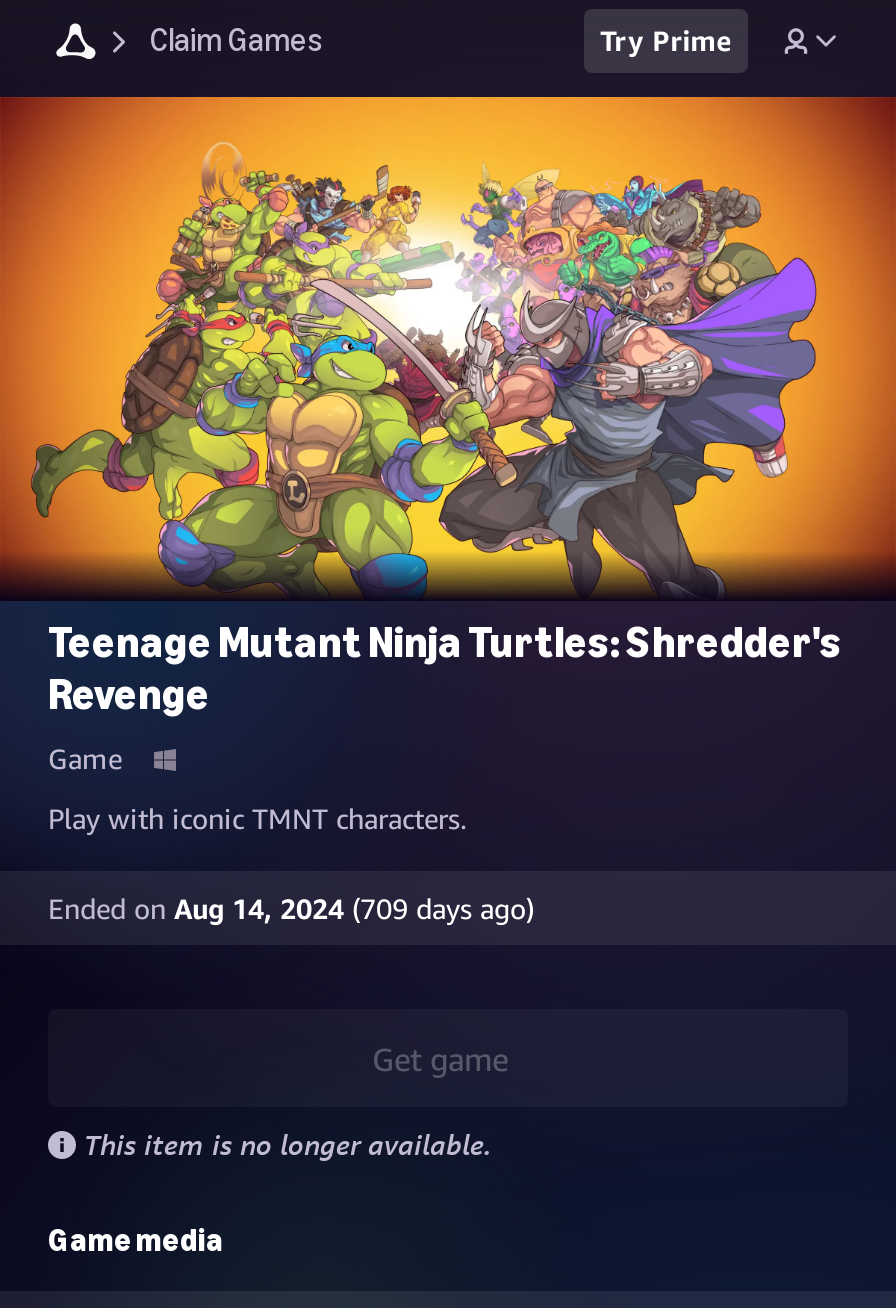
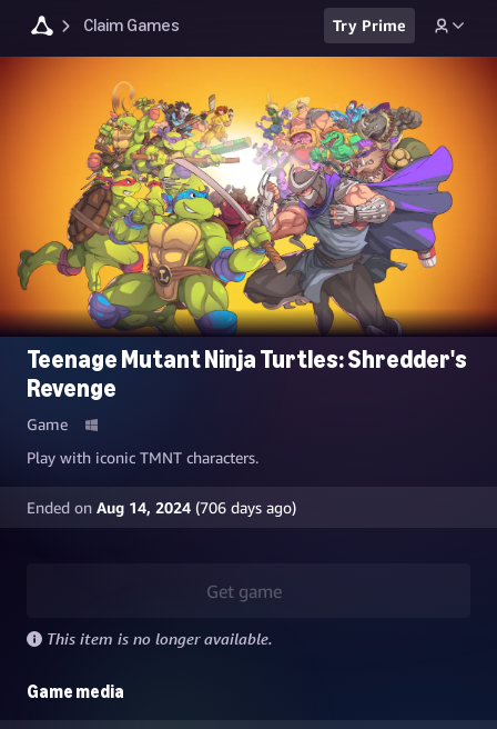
- Ended on Aug 14, 2024 (709 days ago)
+ Ended on Aug 14, 2024 (706 days ago)
